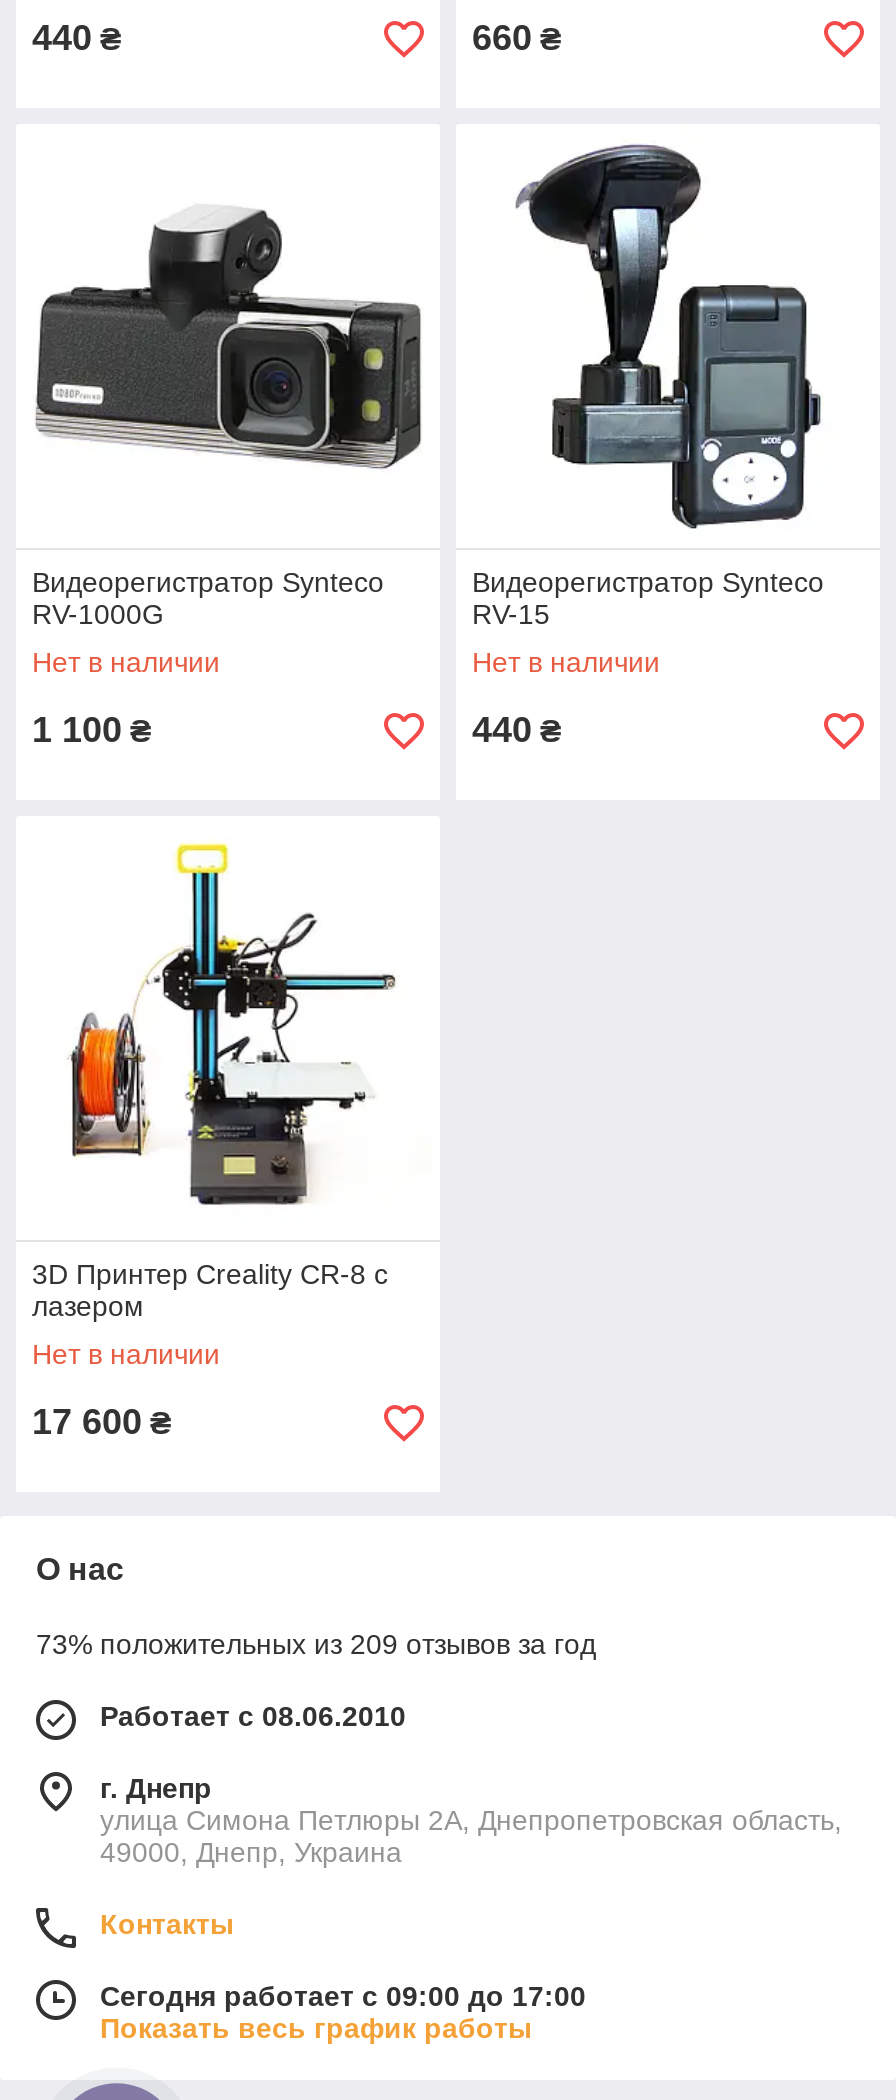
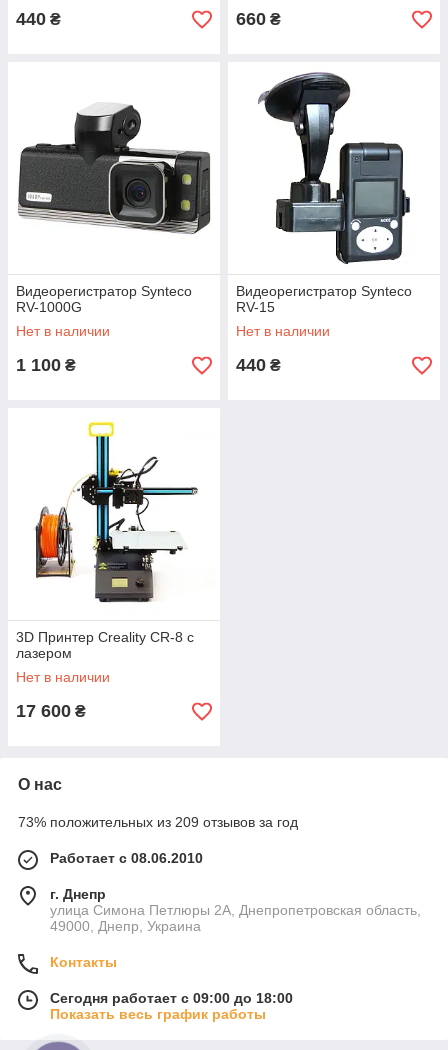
- Сегодня работает с 09:00 до 17:00
+ Сегодня работает с 09:00 до 18:00
